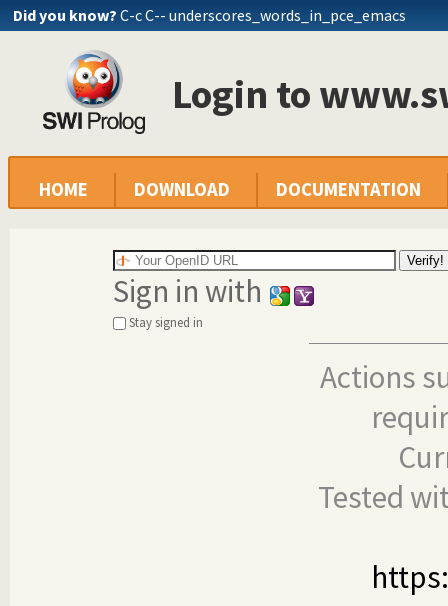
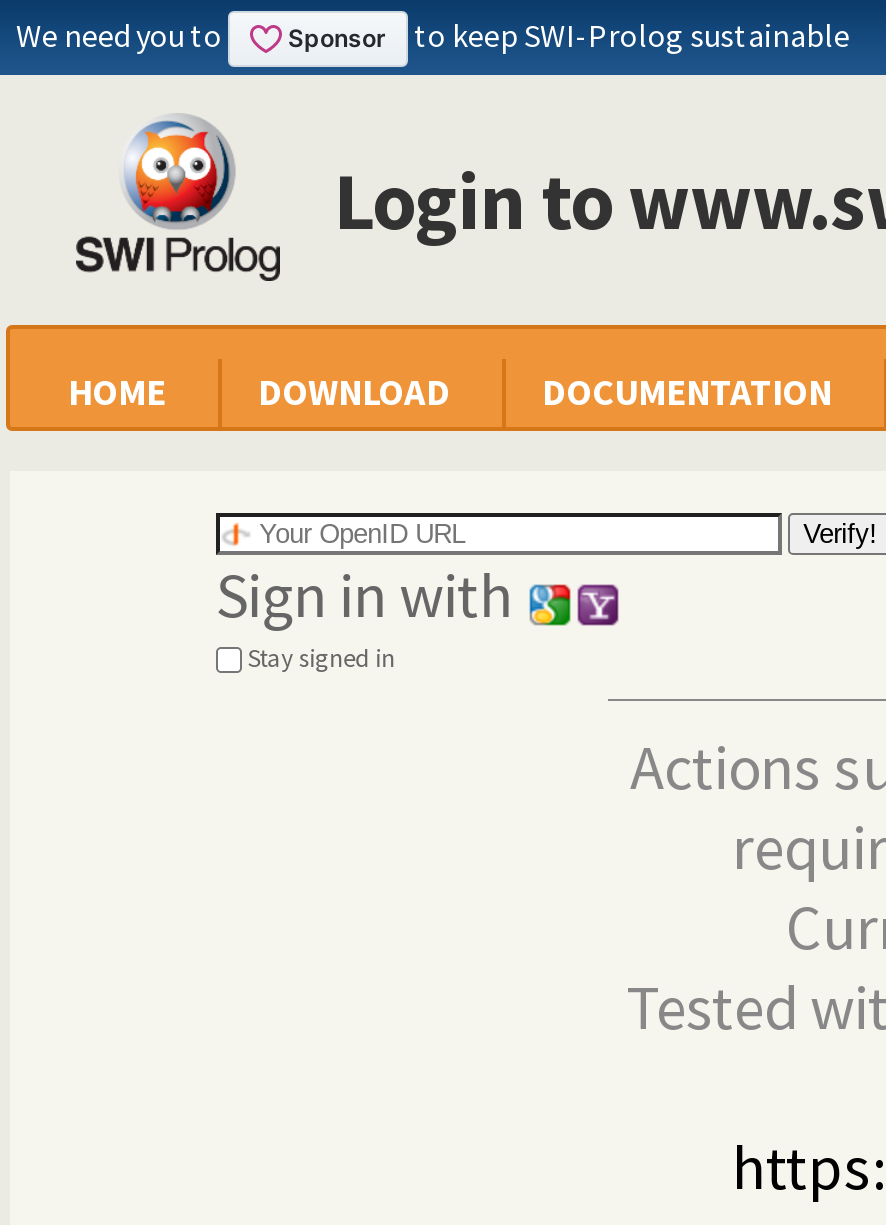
- Did you know? C-c C-- underscores_words_in_pce_emacs
+ We need you to
+ to keep SWI-Prolog sustainable
